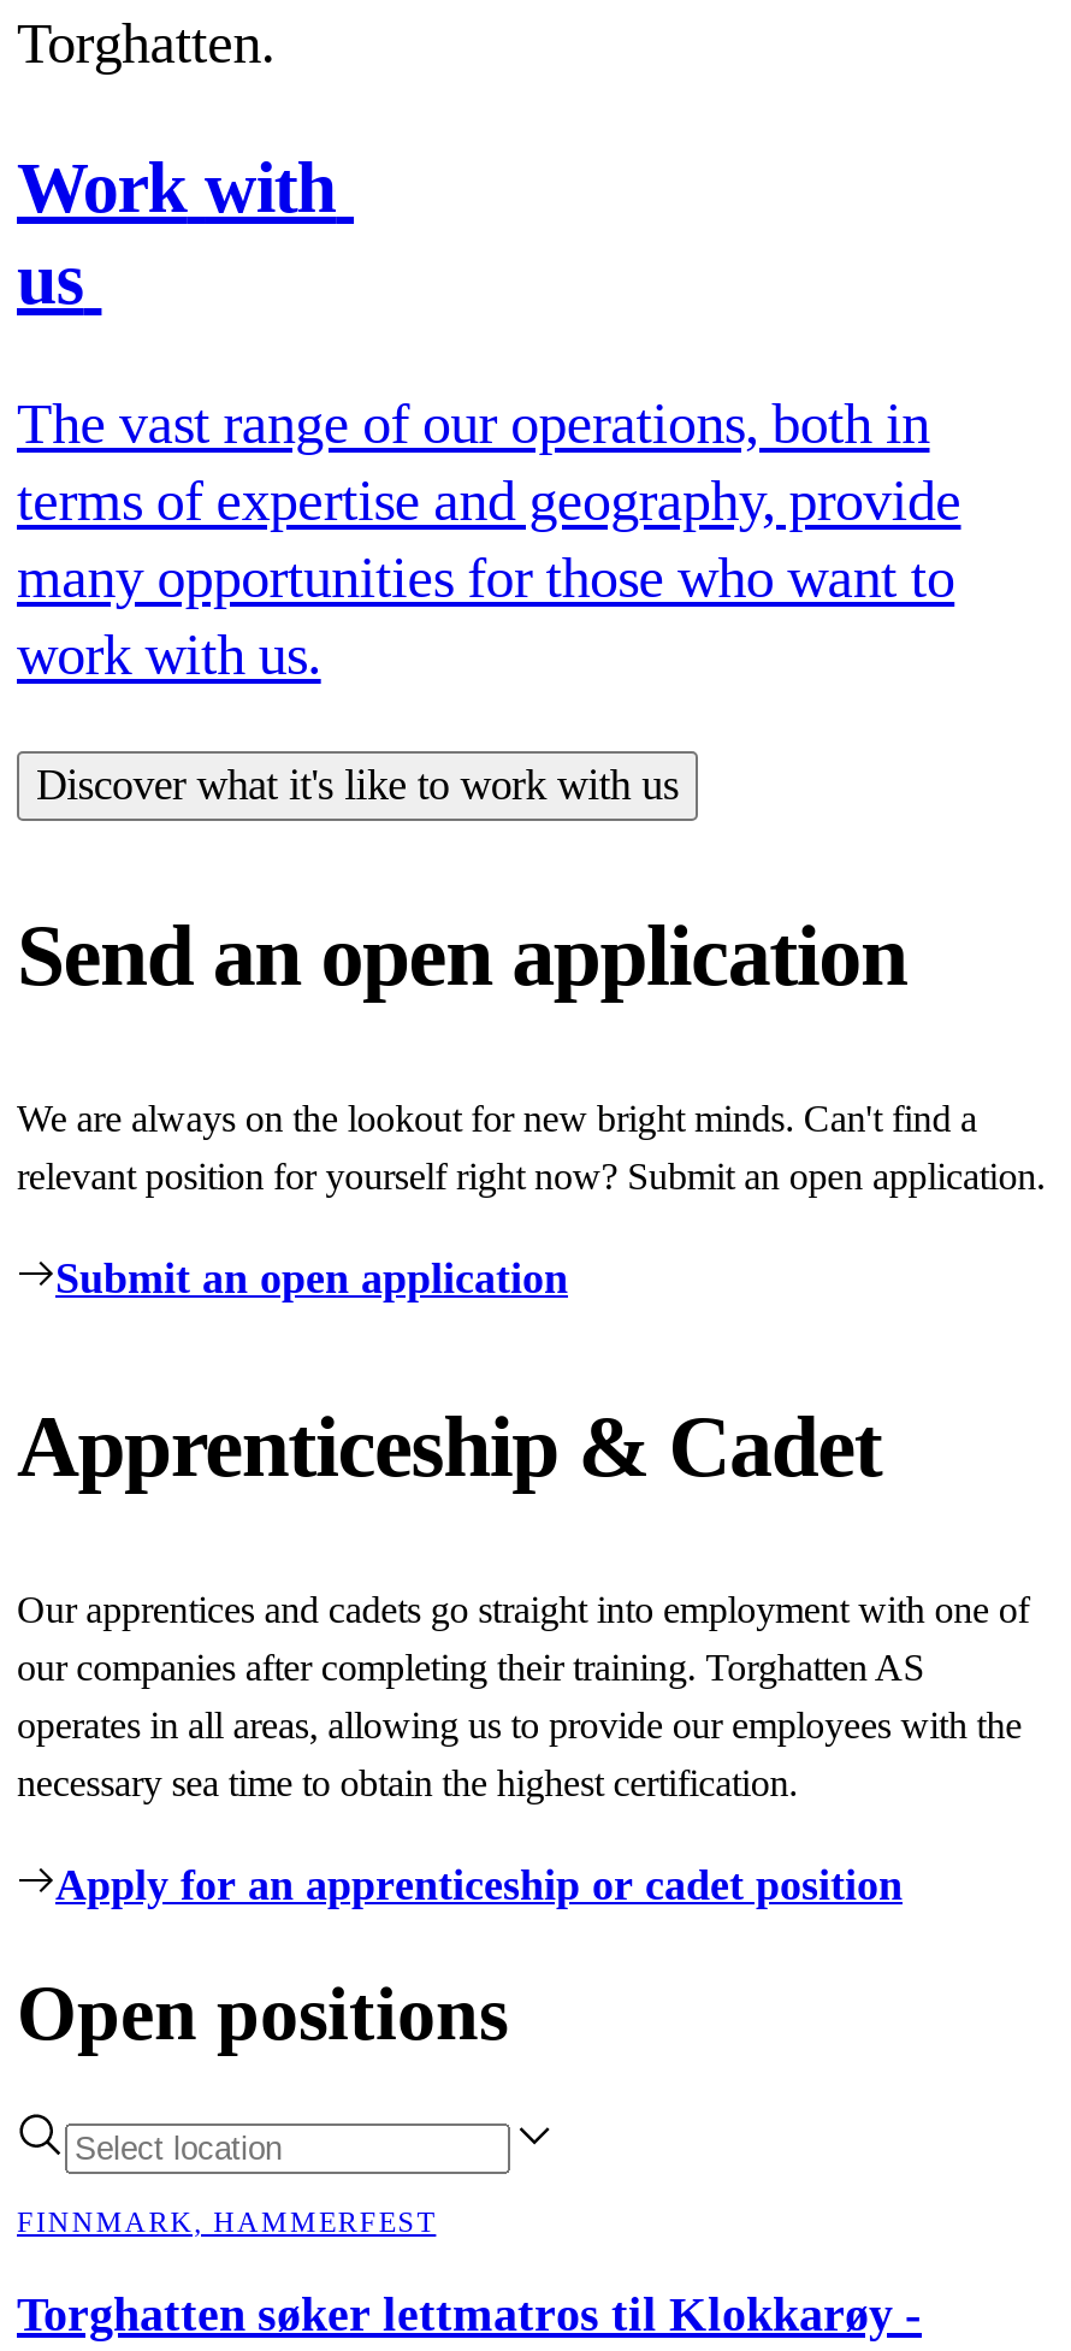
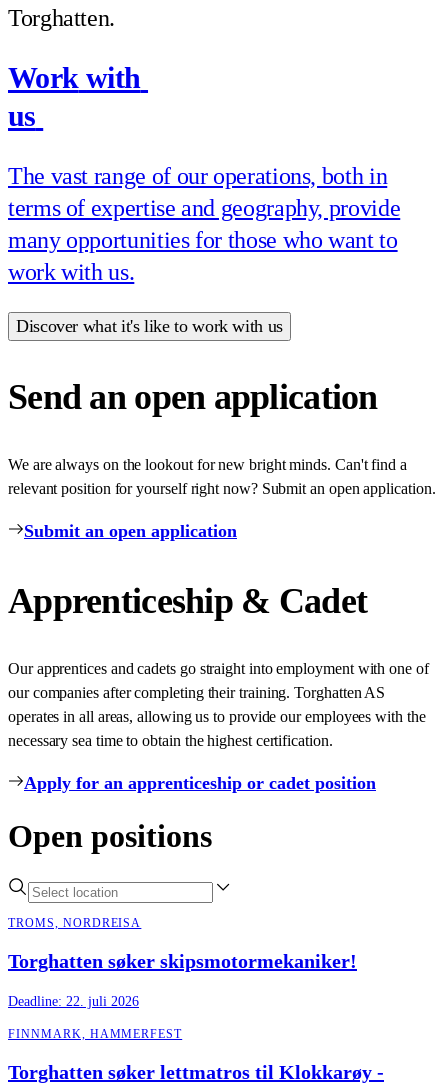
+ TROMS, NORDREISA
+ Torghatten søker skipsmotormekaniker!
+ Deadline: 22. juli 2026
